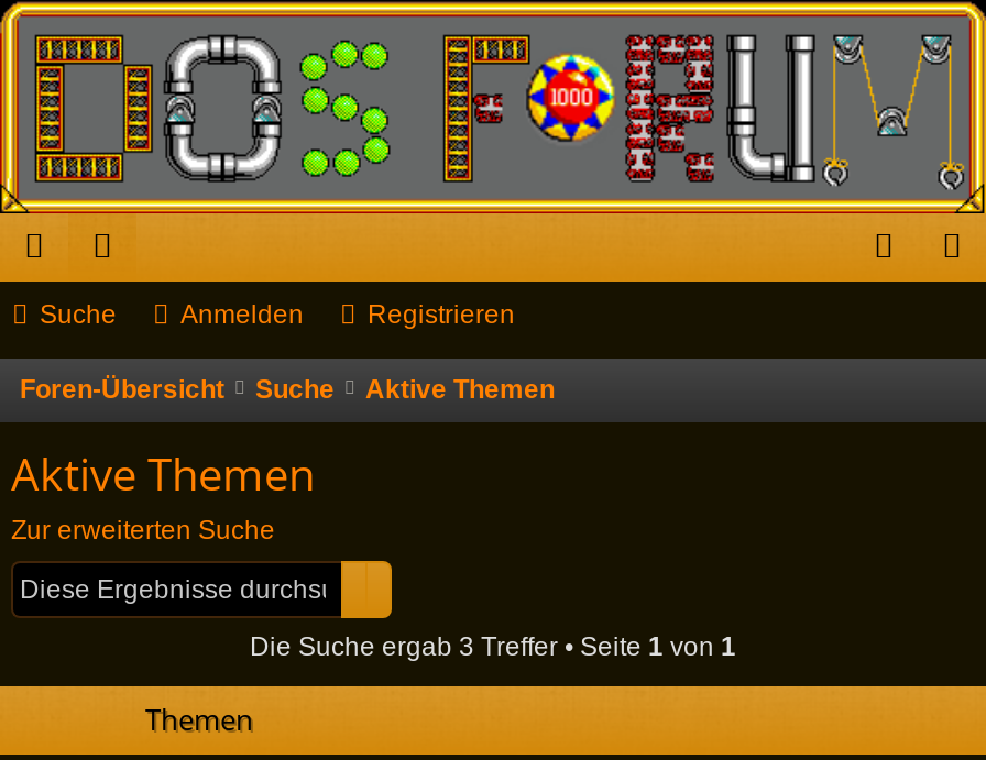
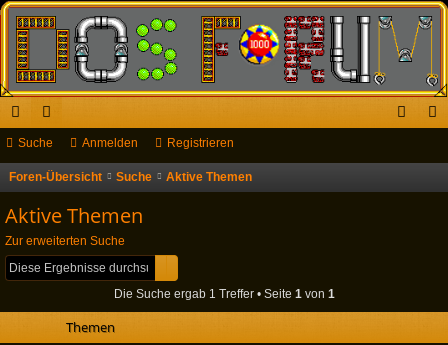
- Die Suche ergab 3 Treffer • Seite 1 von 1
+ Die Suche ergab 1 Treffer • Seite 1 von 1
